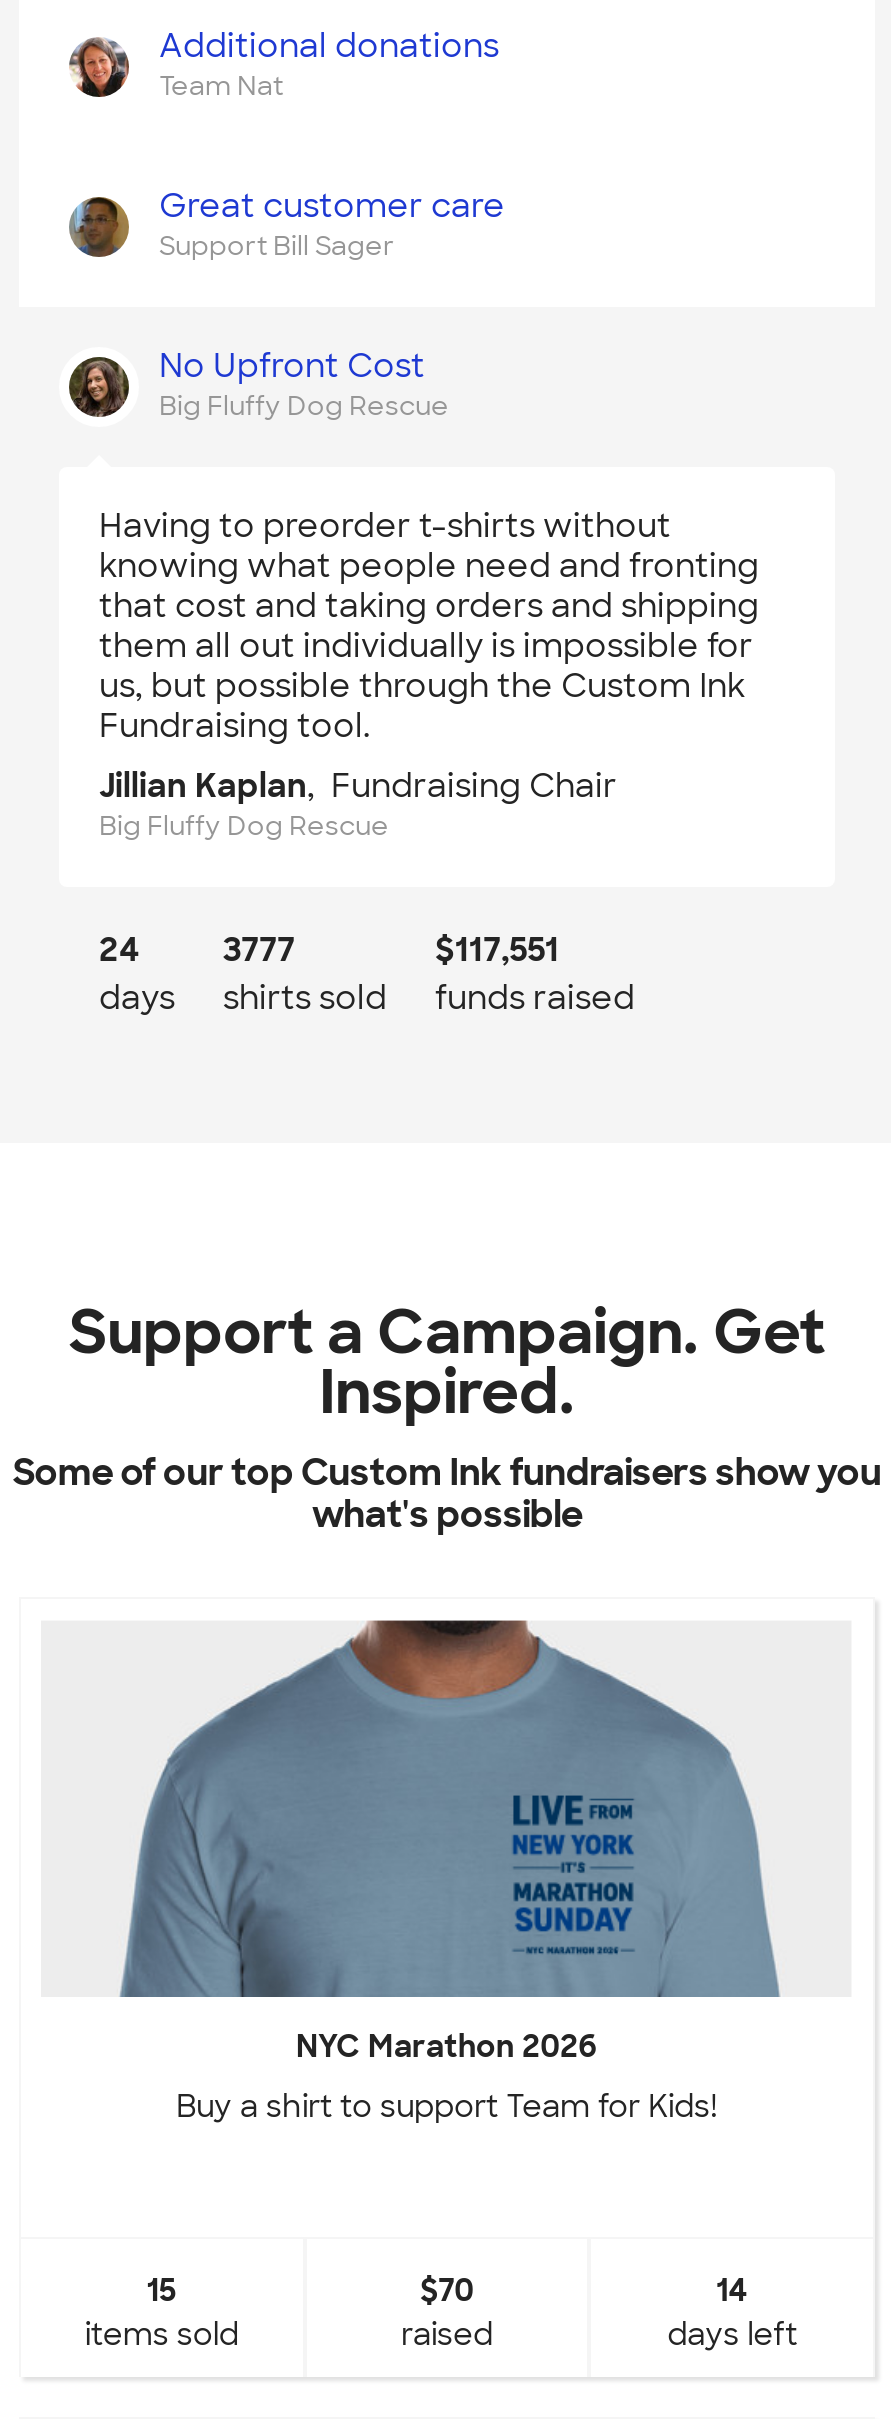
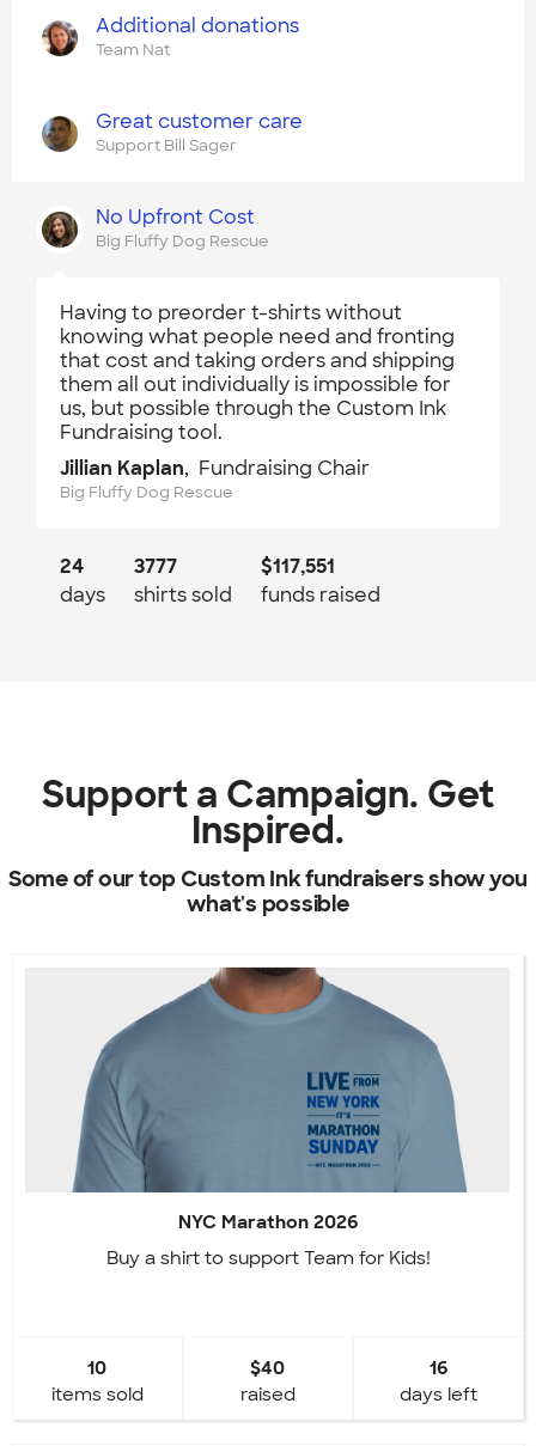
- 15
+ 10

- $70
+ $40

- 14
+ 16
